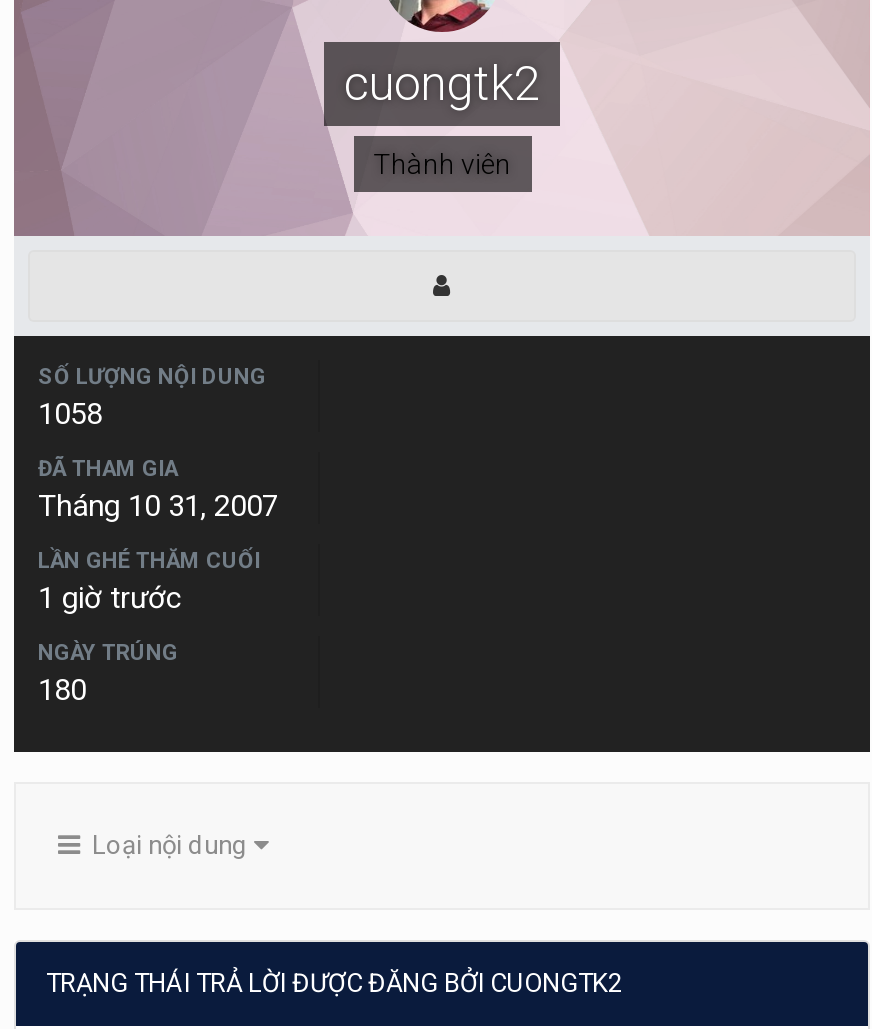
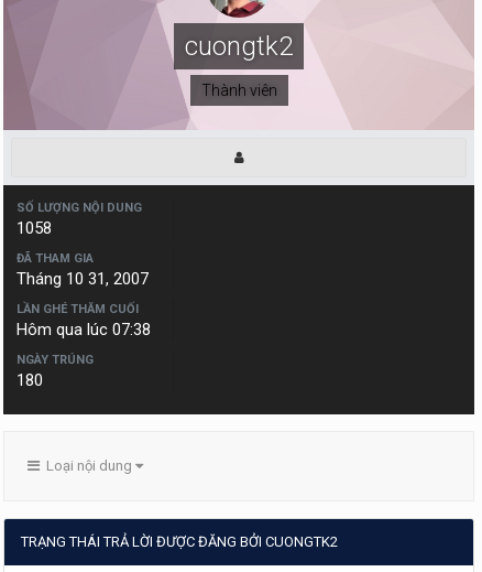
- 1 giờ trước
+ Hôm qua lúc 07:38
